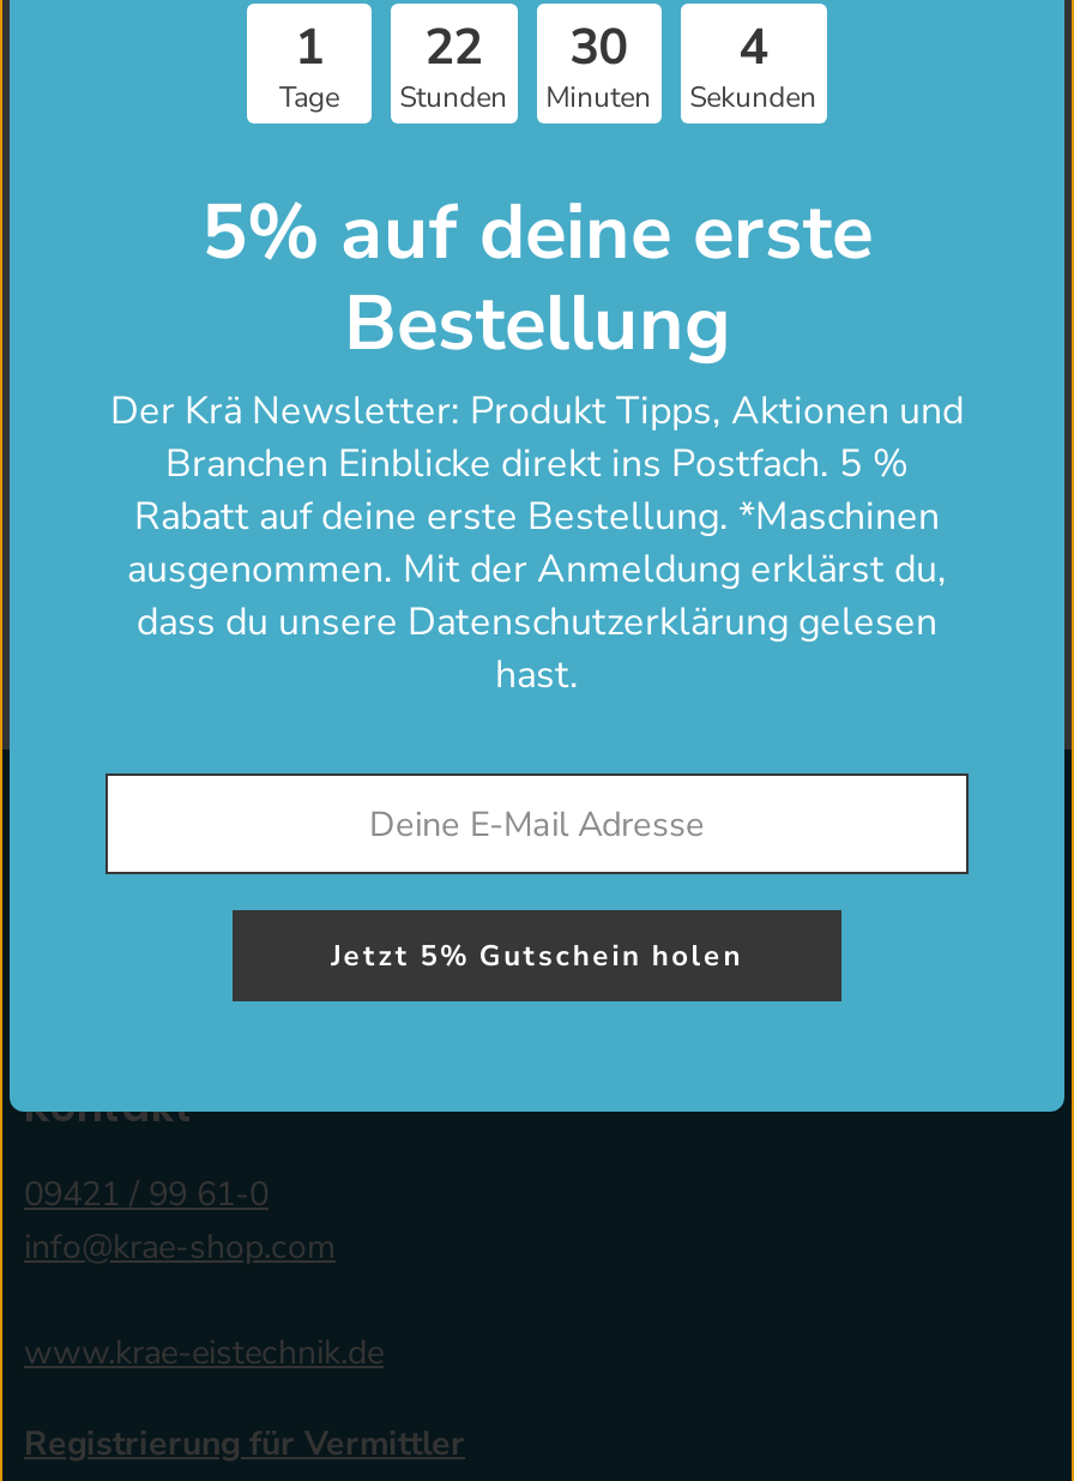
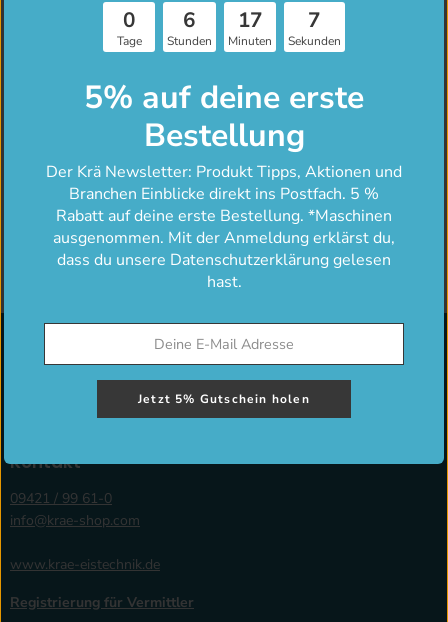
- 1
+ 0

- 22
+ 6

- 30
+ 17

- 4
+ 7
